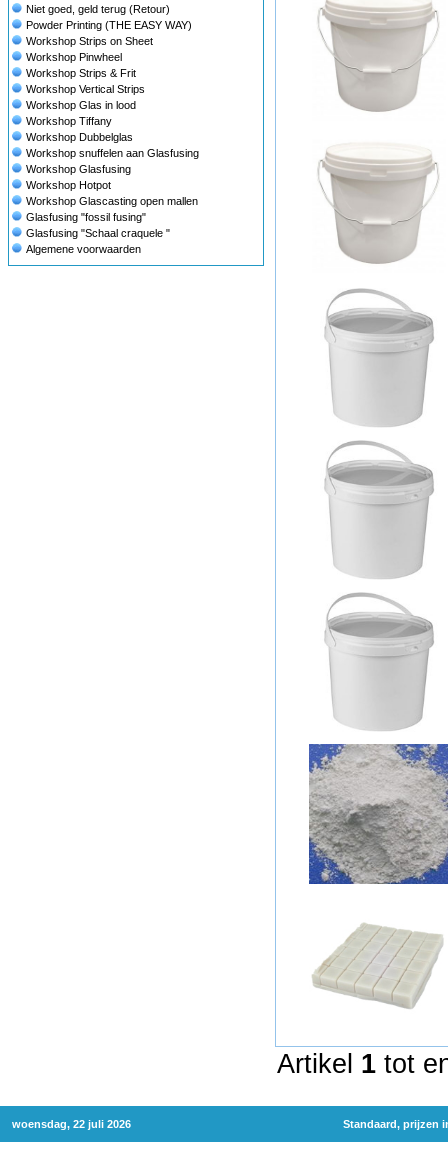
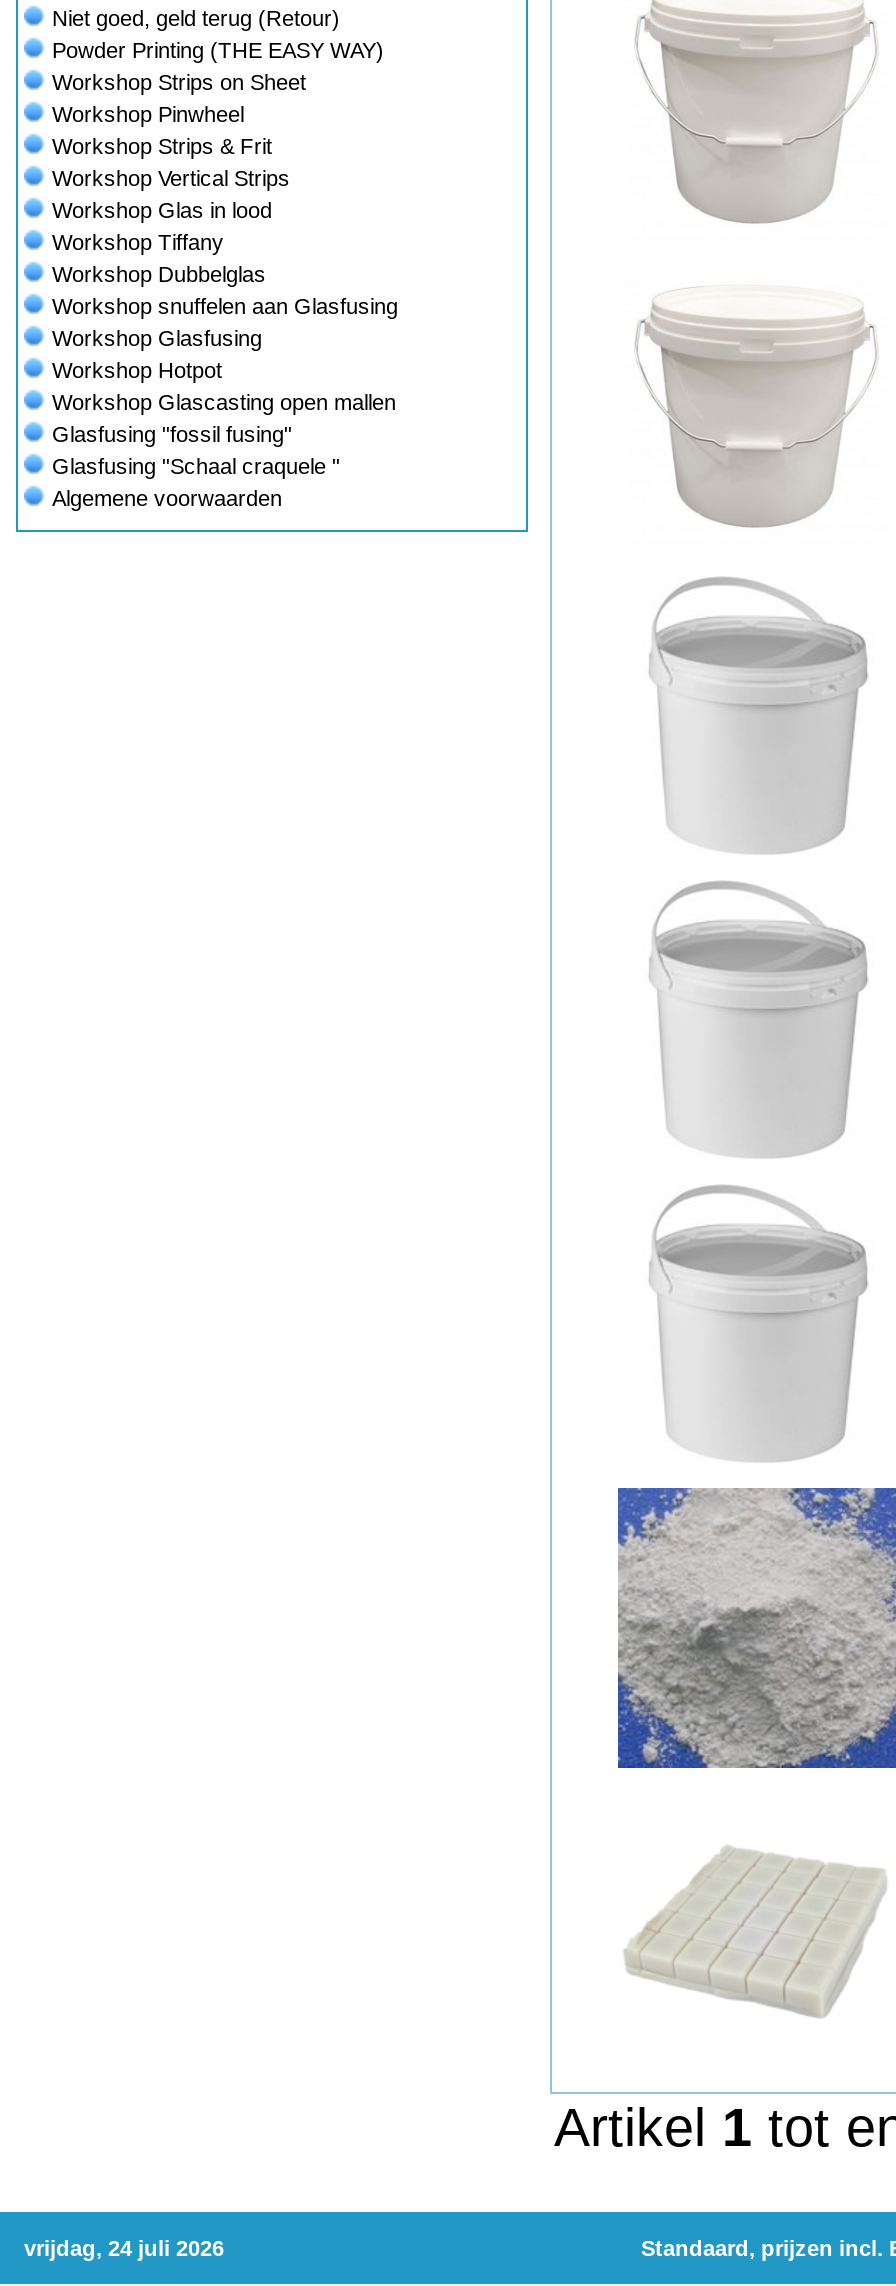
- woensdag, 22 juli 2026
+ vrijdag, 24 juli 2026
